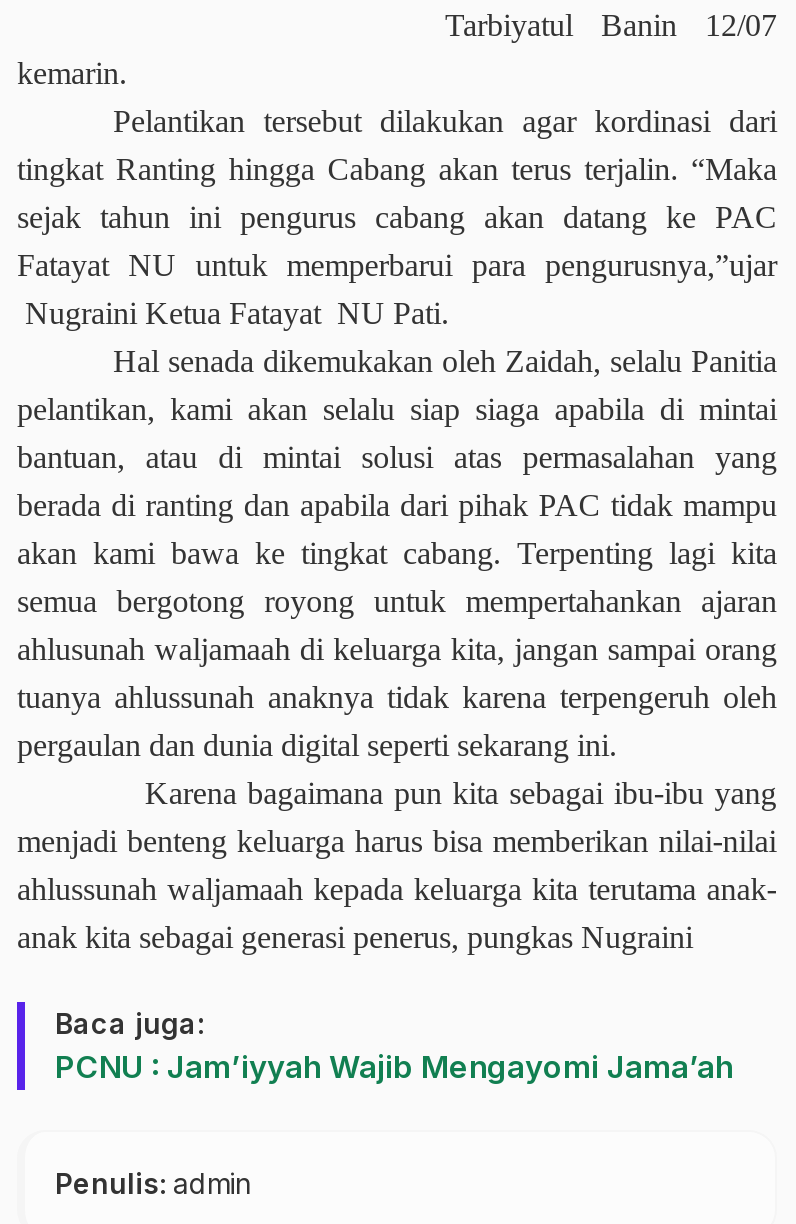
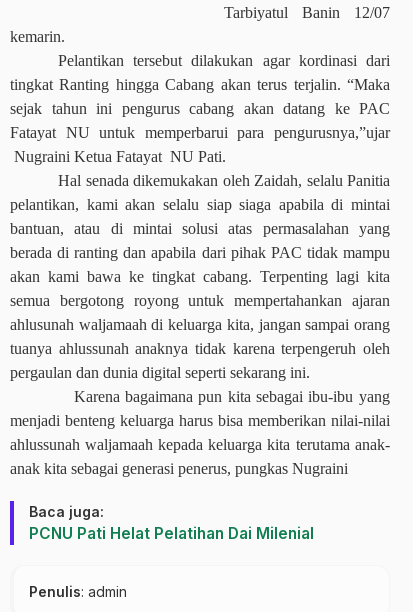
- PCNU : Jam’iyyah Wajib Mengayomi Jama’ah
+ PCNU Pati Helat Pelatihan Dai Milenial
